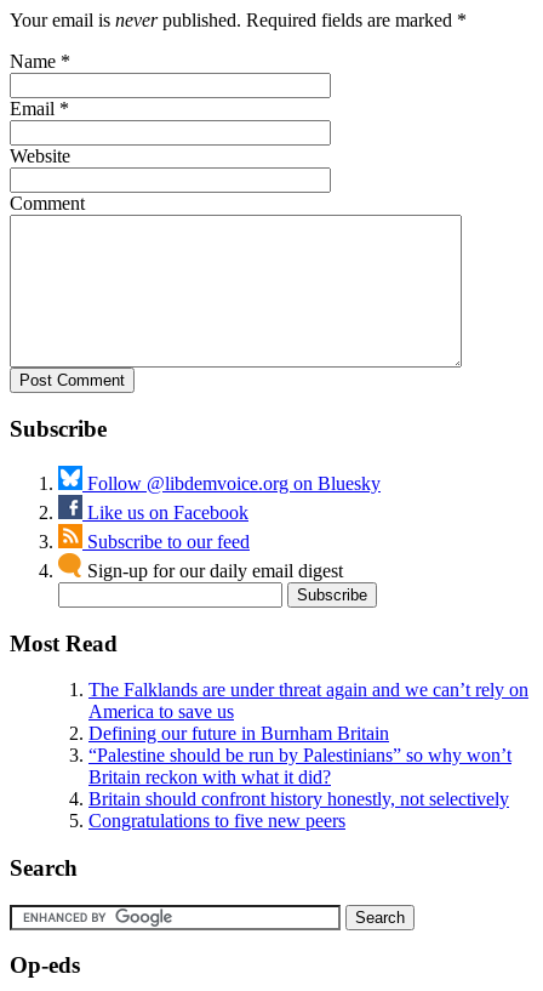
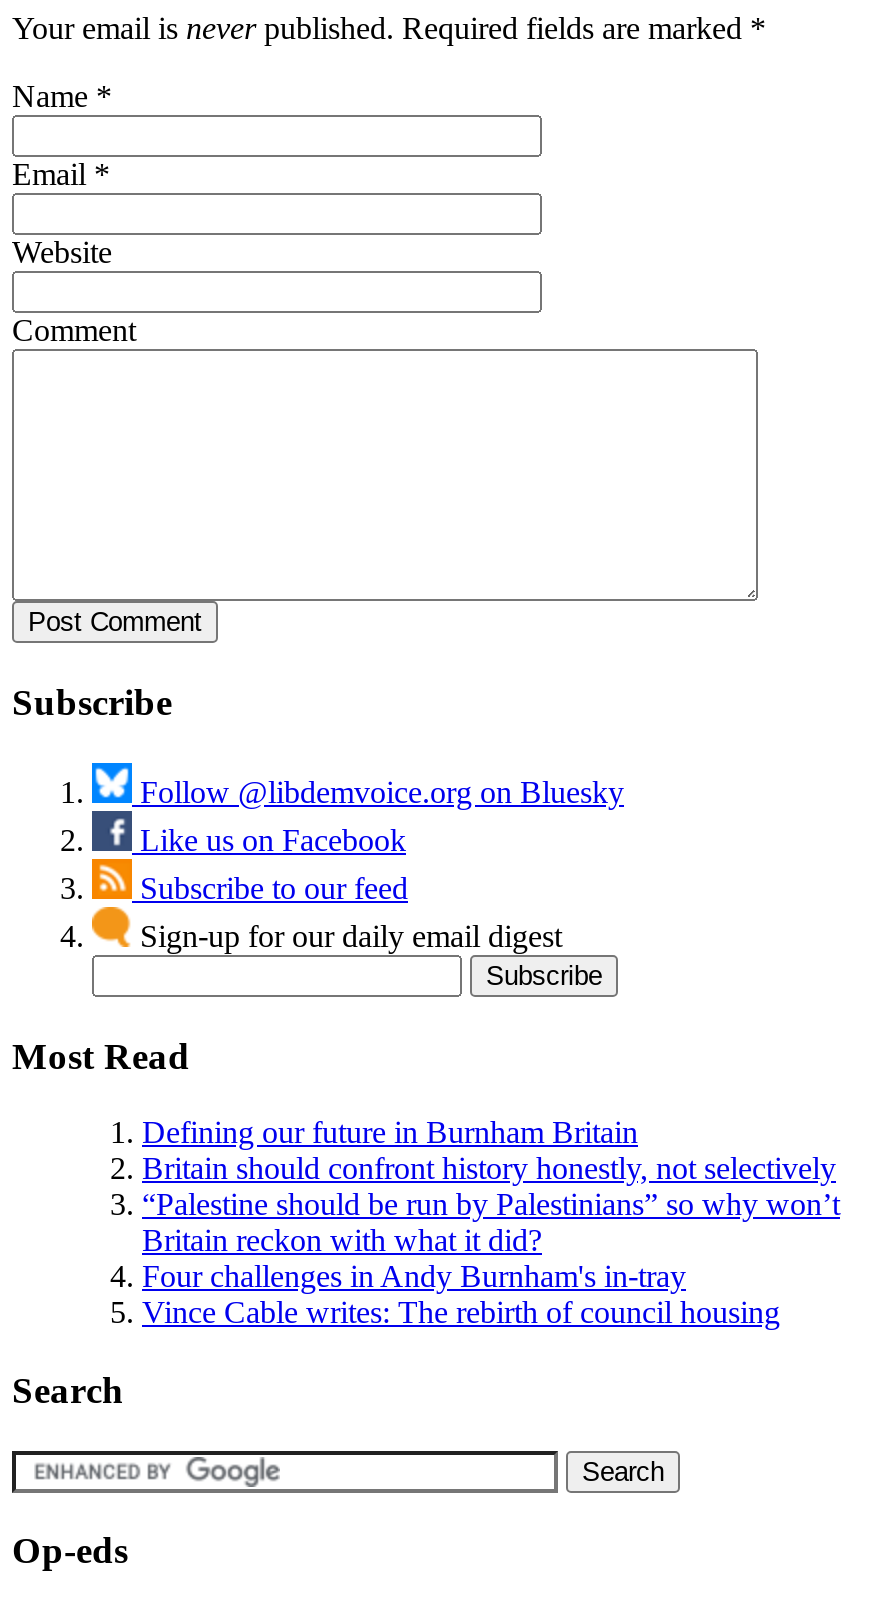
- The Falklands are under threat again and we can’t rely on
- America to save us

moved up: Defining our future in Burnham Britain

moved up: Britain should confront history honestly, not selectively

- Congratulations to five new peers
+ Four challenges in Andy Burnham's in-tray
+ Vince Cable writes: The rebirth of council housing
